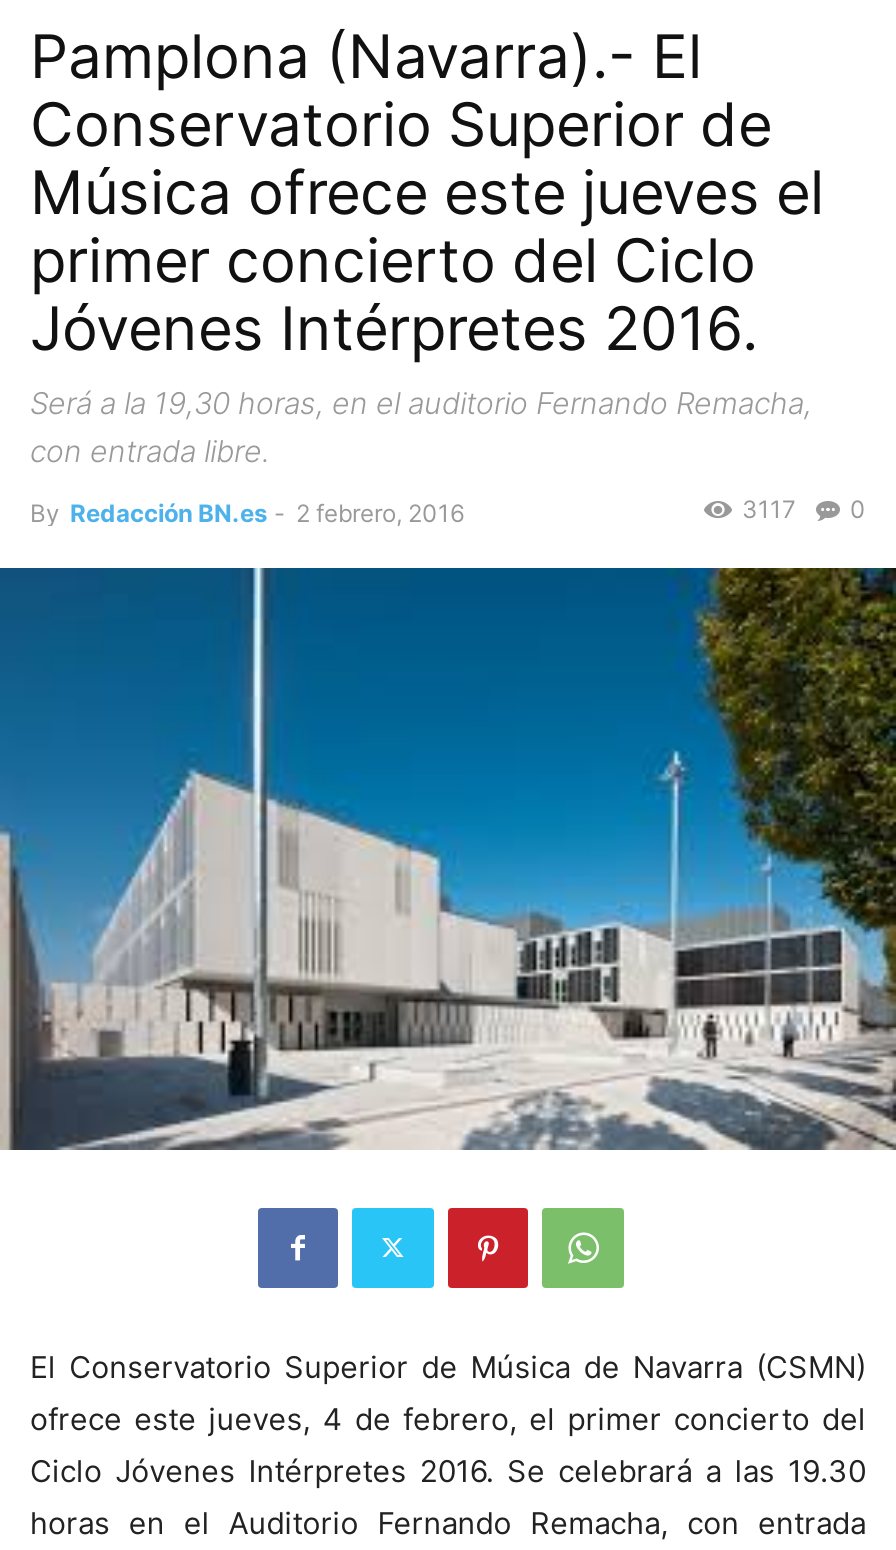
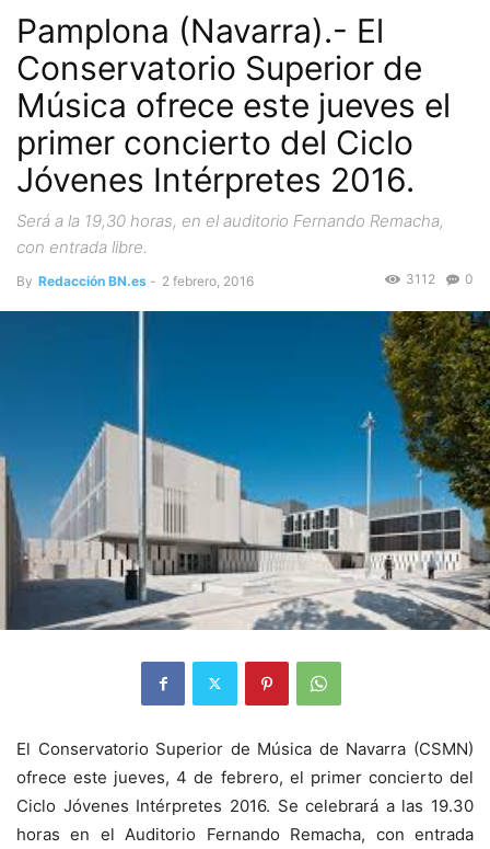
- 3117 0
+ 3112 0
